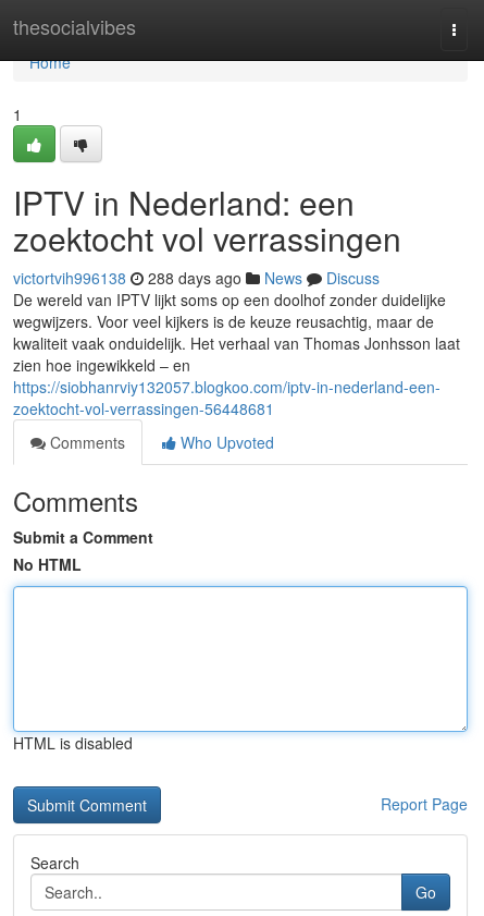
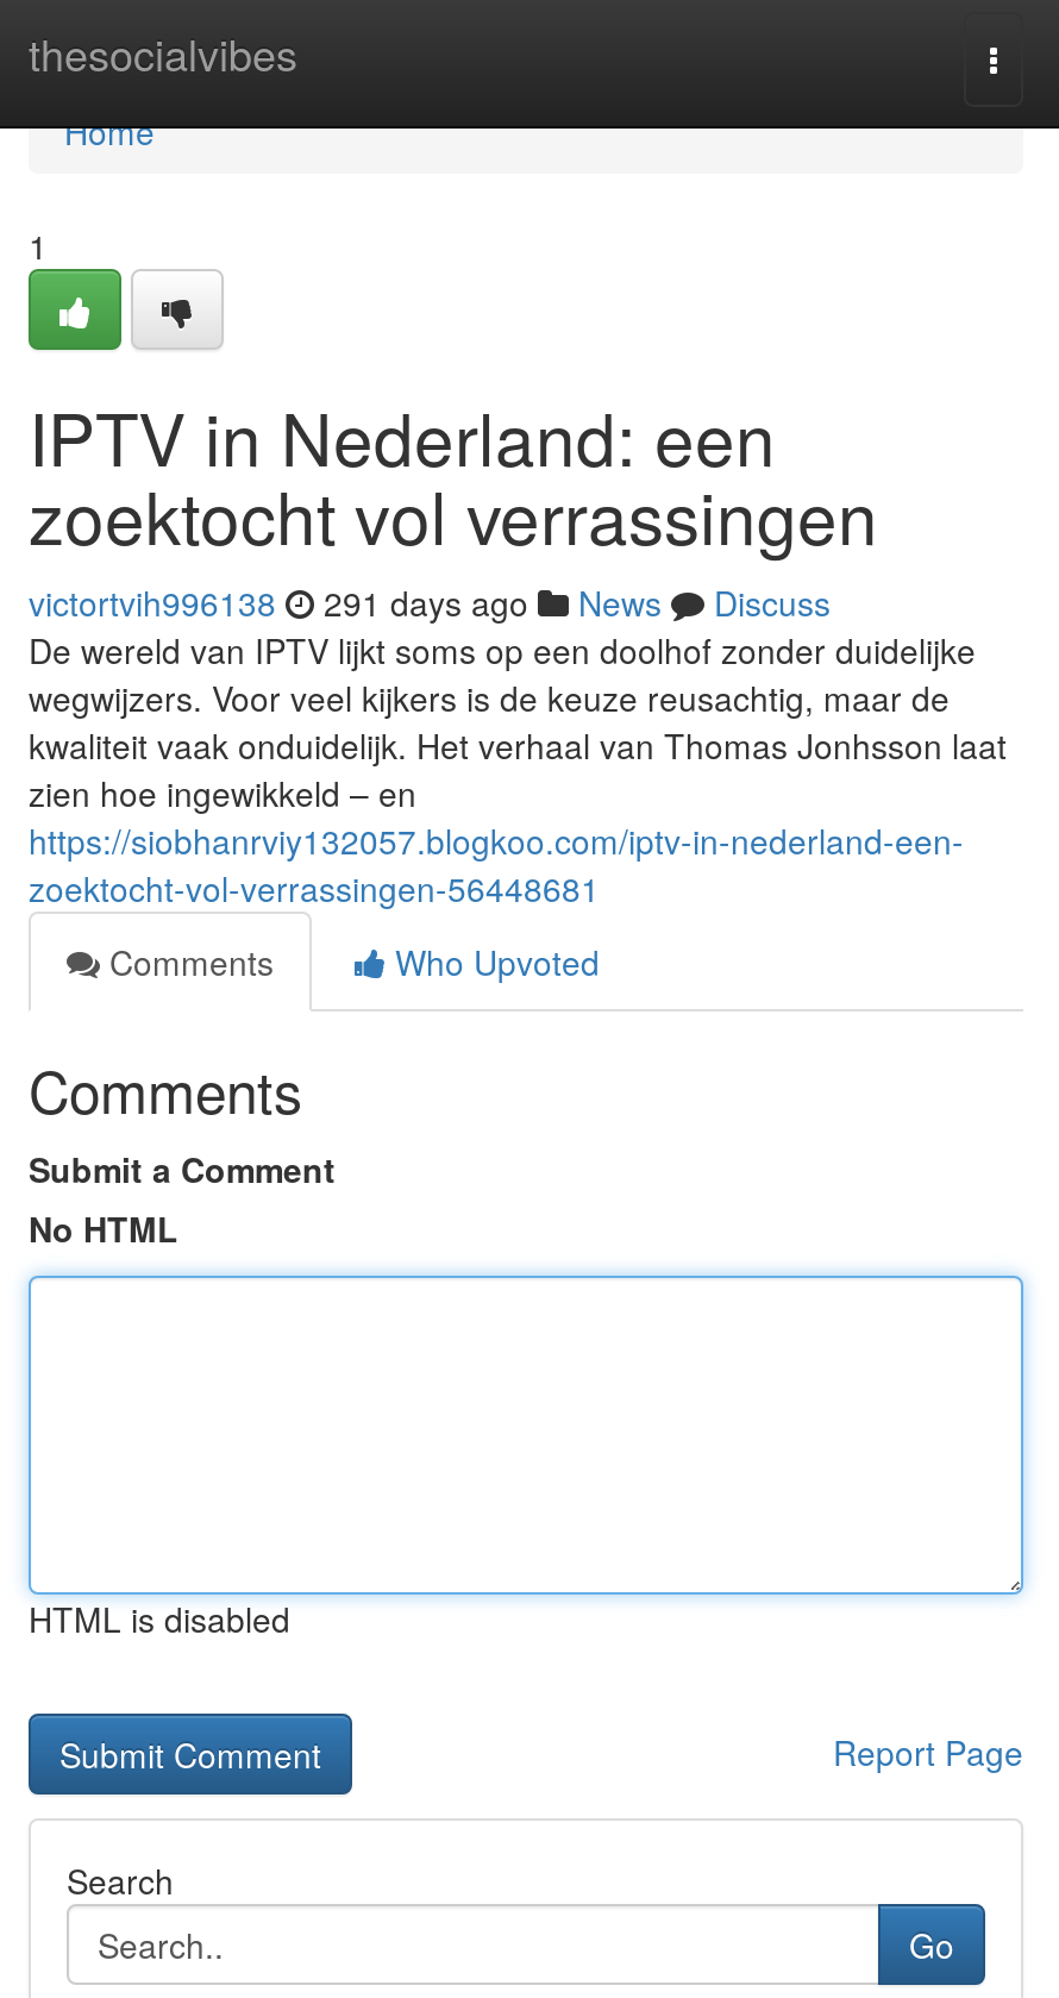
- victortvih996138 288 days ago News Discuss
+ victortvih996138 291 days ago News Discuss
